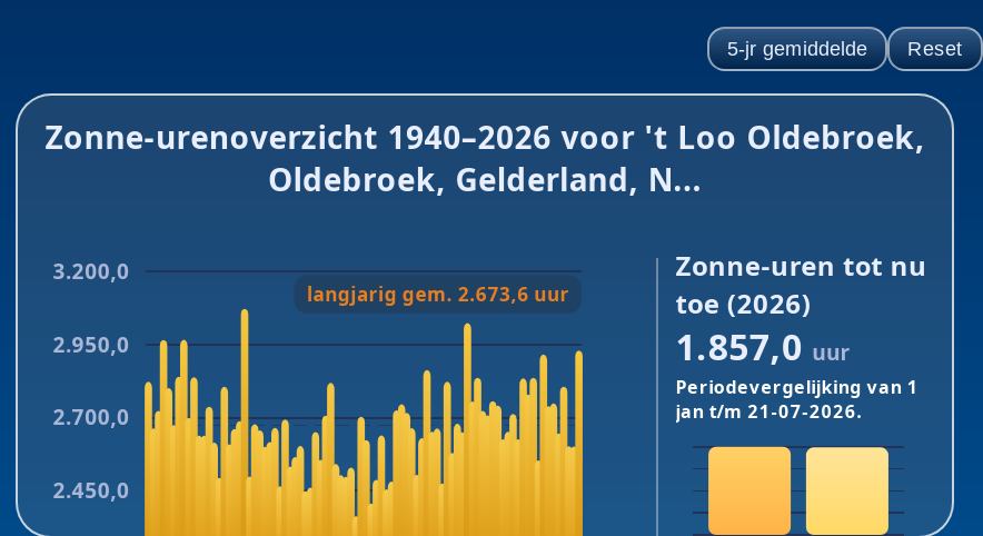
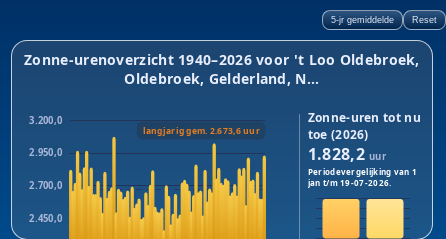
- 1.857,0 uur
+ 1.828,2 uur

- jan t/m 21-07-2026.
+ jan t/m 19-07-2026.
